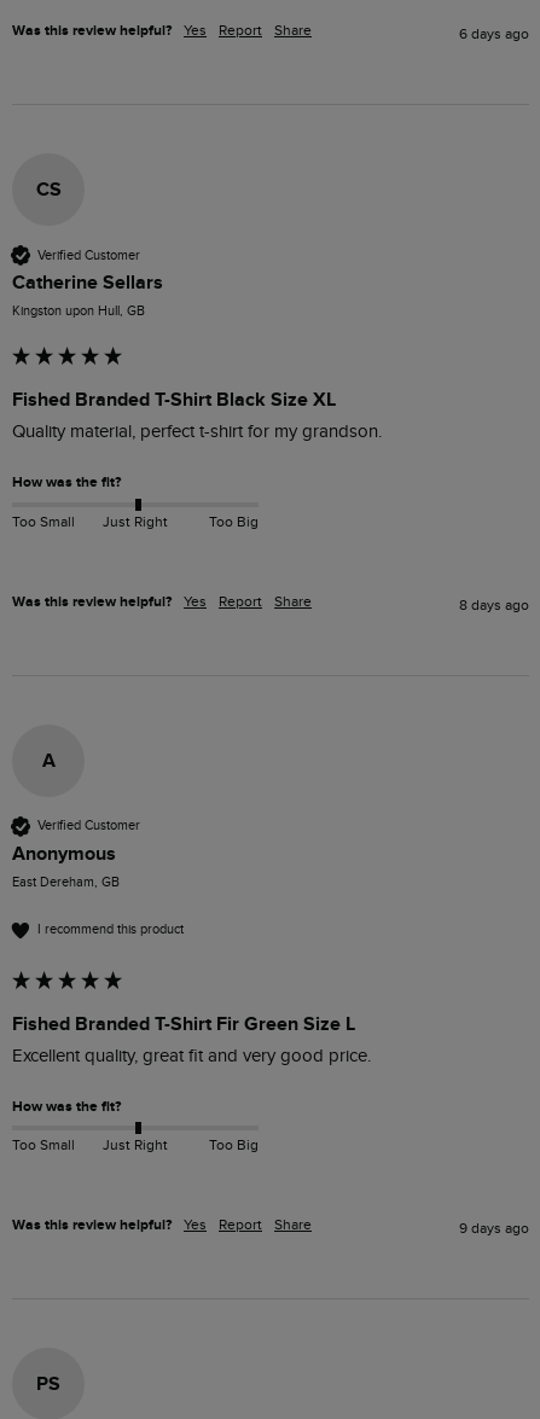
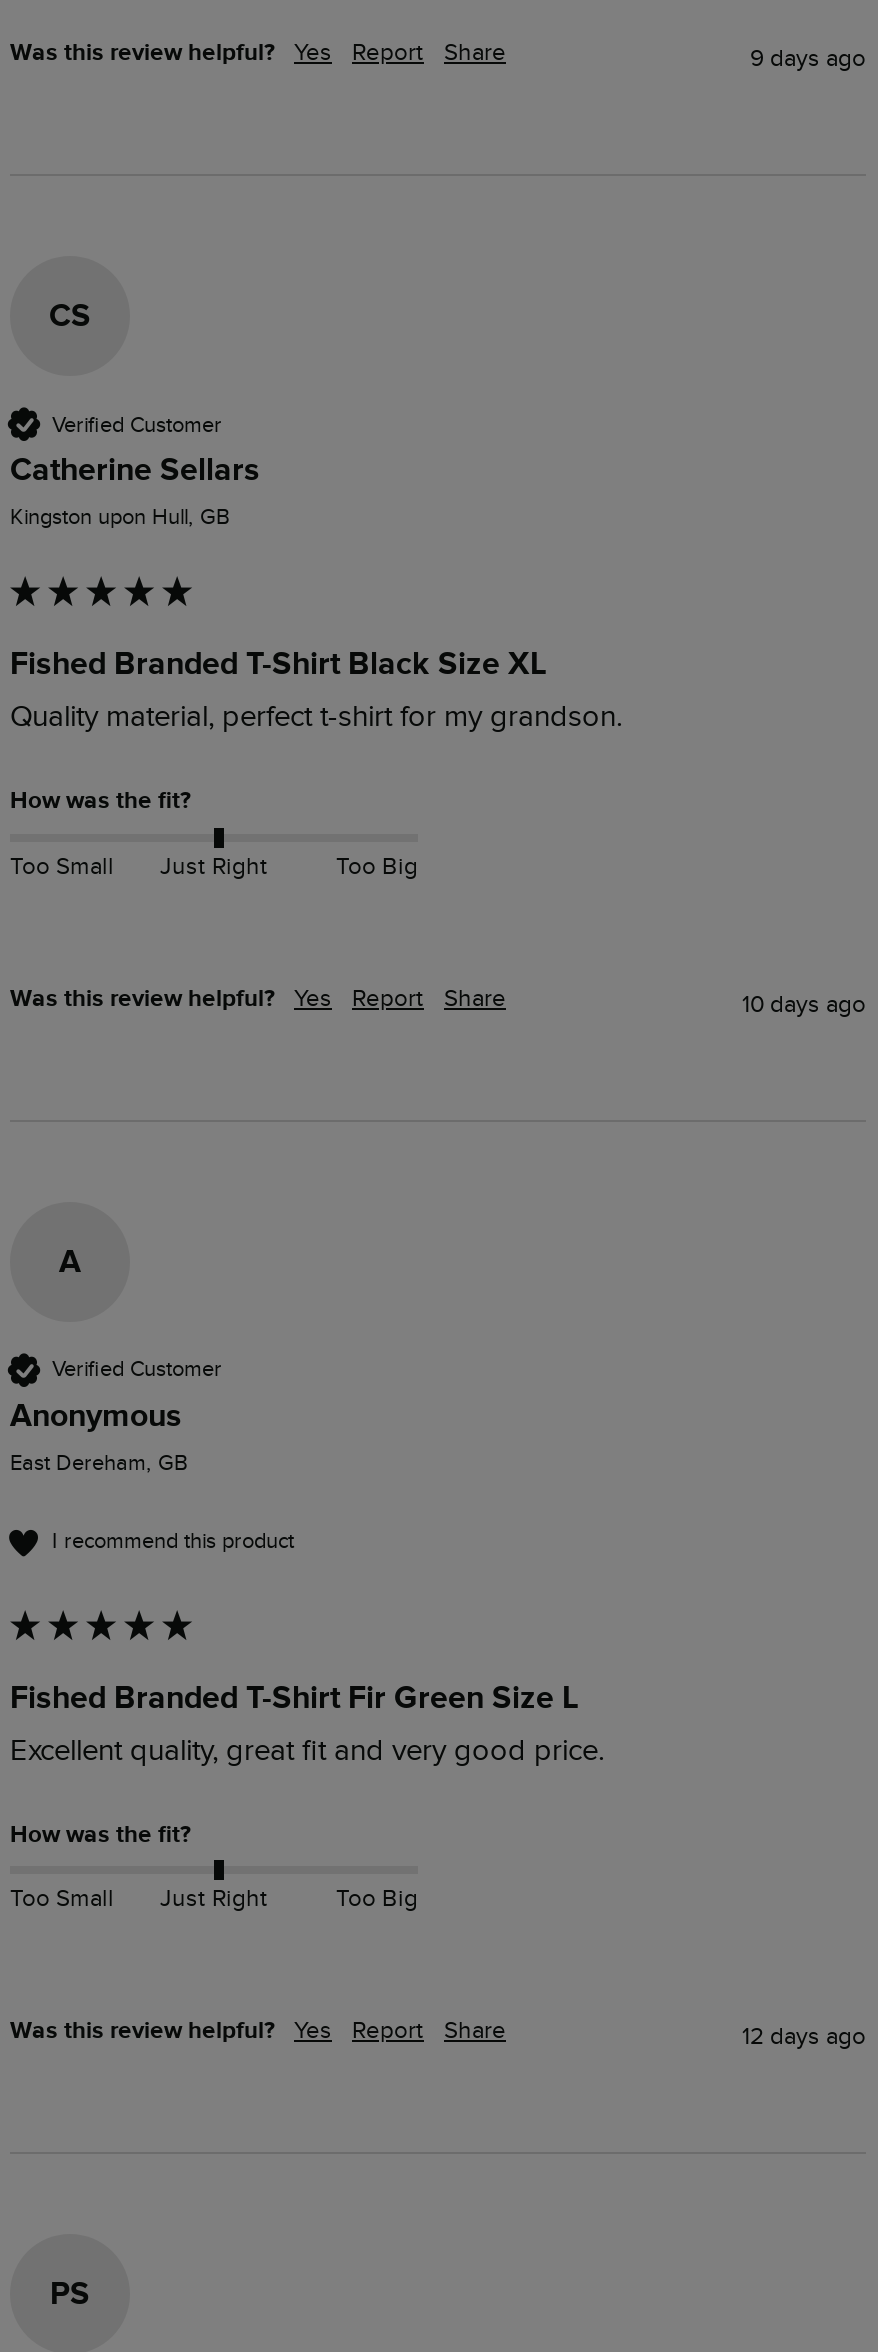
- 6 days ago
+ 9 days ago

- 8 days ago
+ 10 days ago

- 9 days ago
+ 12 days ago
